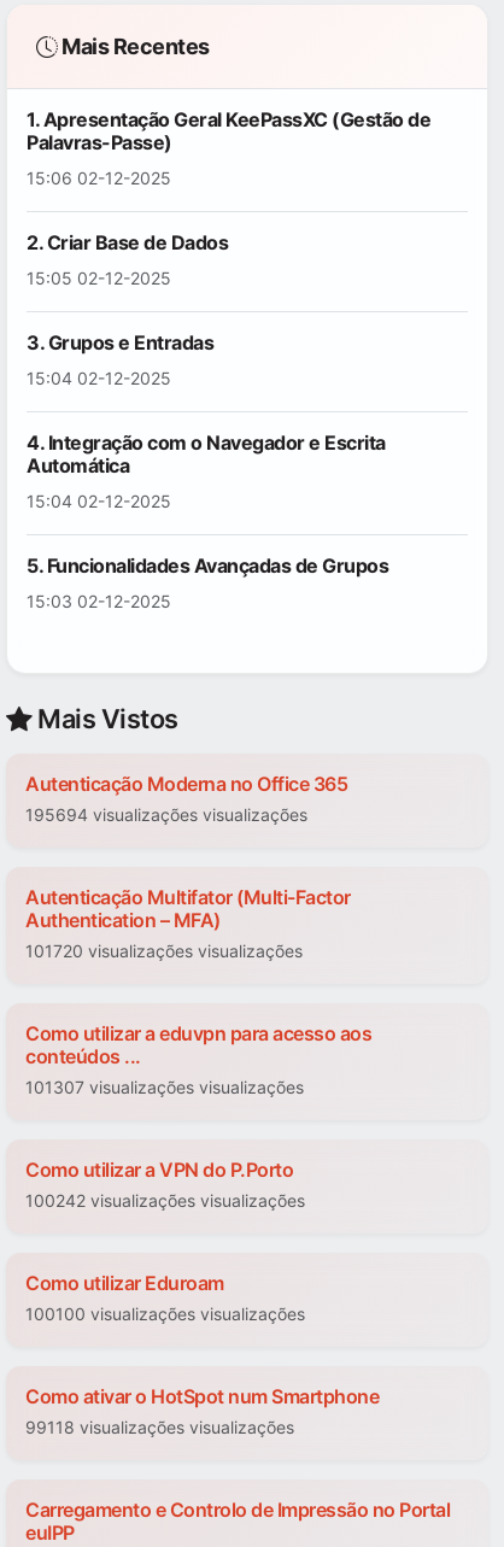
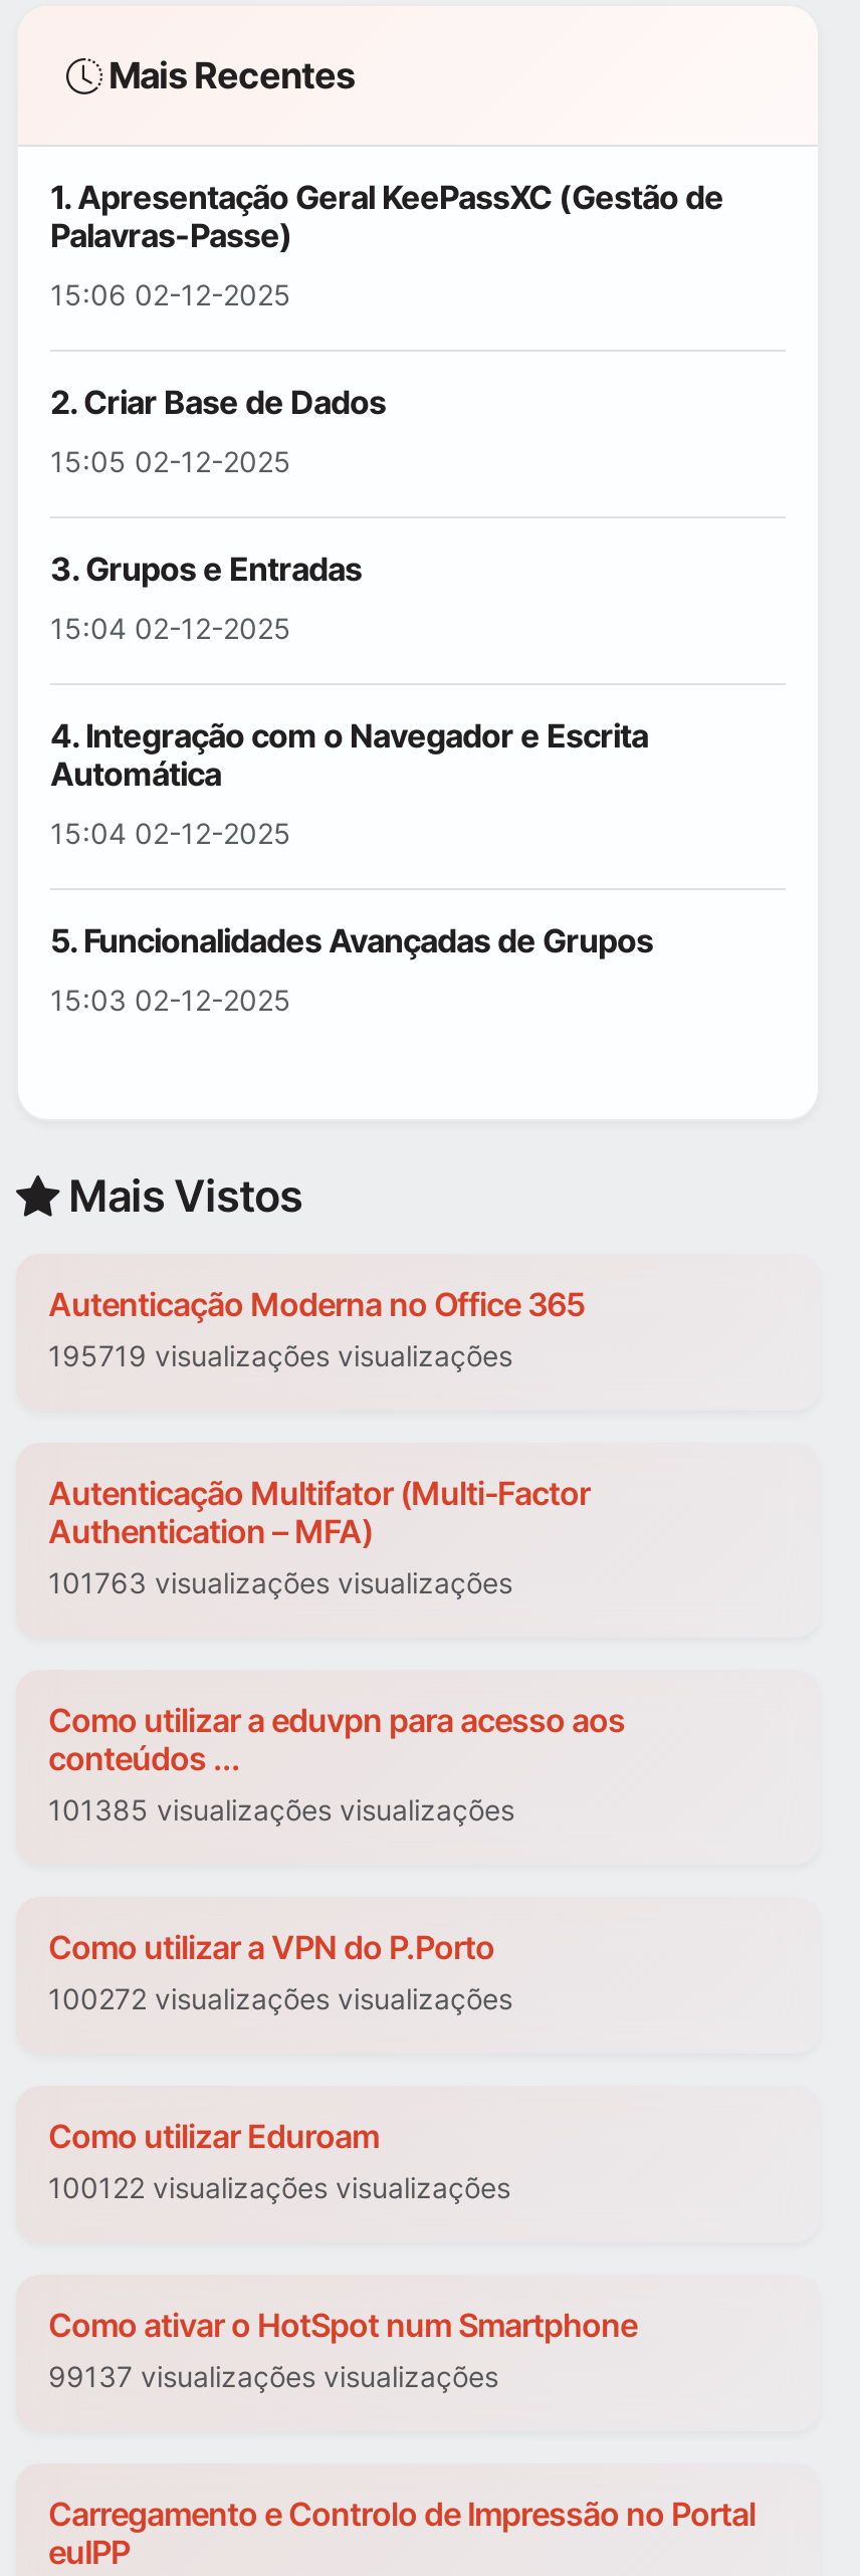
- 195694 visualizações visualizações
+ 195719 visualizações visualizações

- 101720 visualizações visualizações
+ 101763 visualizações visualizações

- 101307 visualizações visualizações
+ 101385 visualizações visualizações

- 100242 visualizações visualizações
+ 100272 visualizações visualizações

- 100100 visualizações visualizações
+ 100122 visualizações visualizações

- 99118 visualizações visualizações
+ 99137 visualizações visualizações
